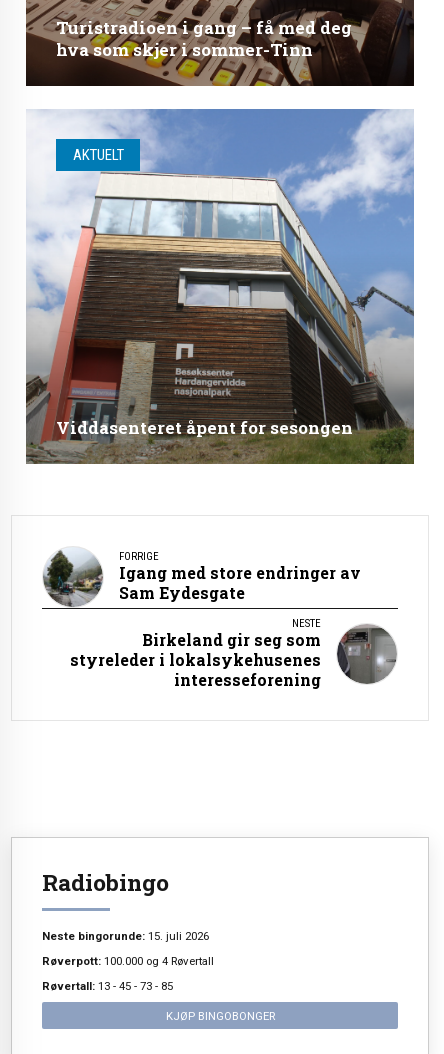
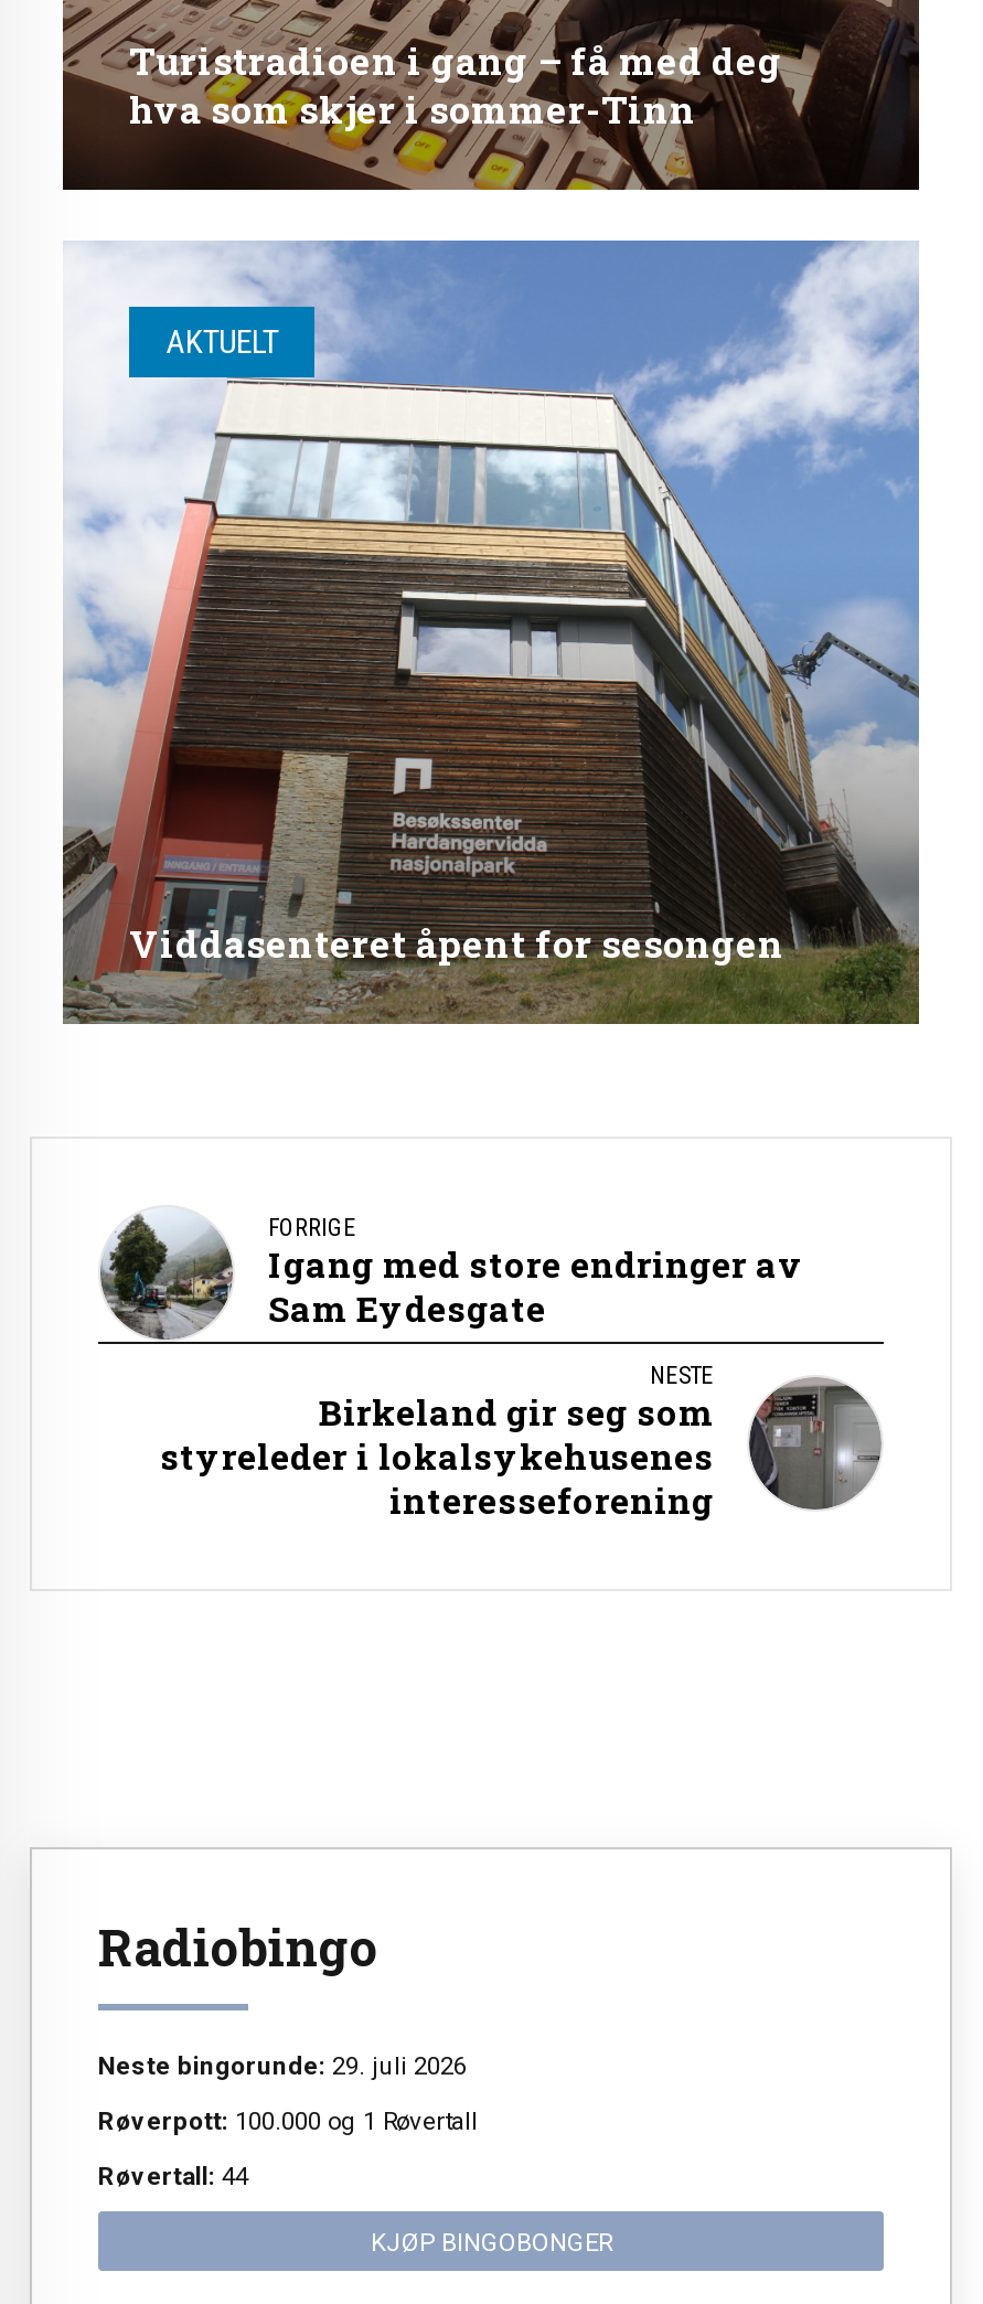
- Neste bingorunde: 15. juli 2026
+ Neste bingorunde: 29. juli 2026

- Røverpott: 100.000 og 4 Røvertall
+ Røverpott: 100.000 og 1 Røvertall

- Røvertall: 13 - 45 - 73 - 85
+ Røvertall: 44
